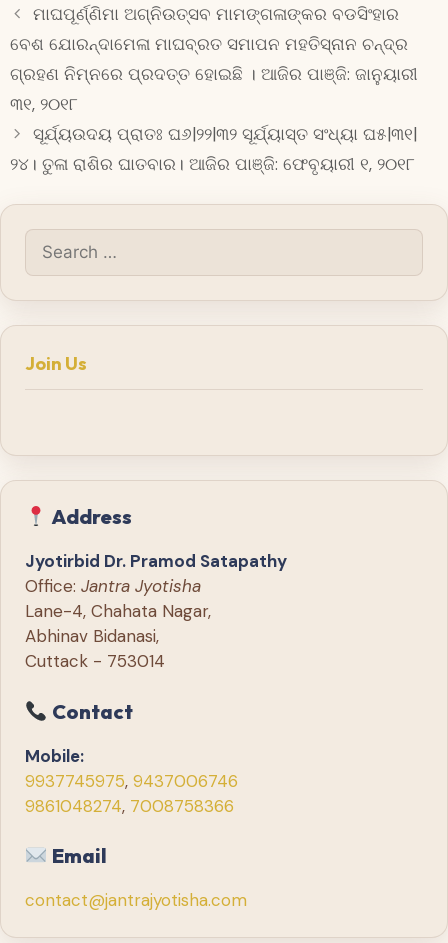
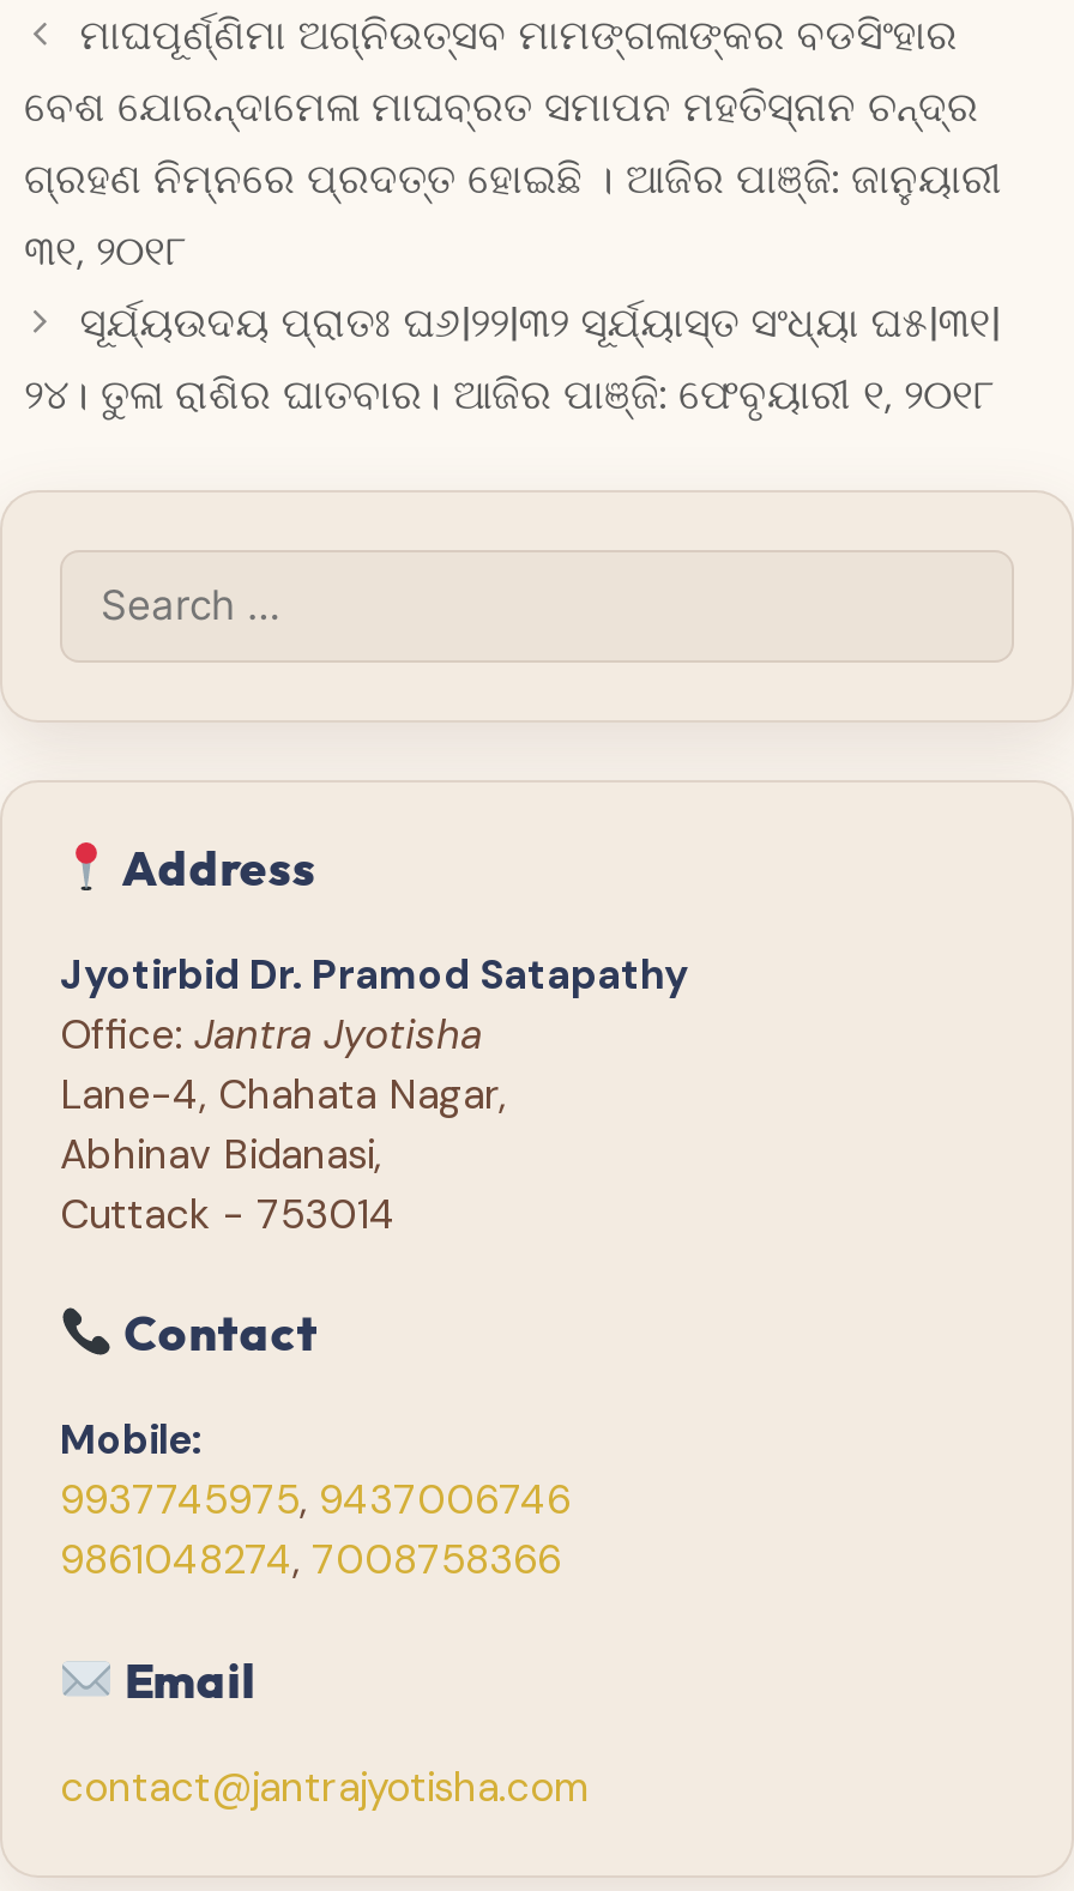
- Join Us
